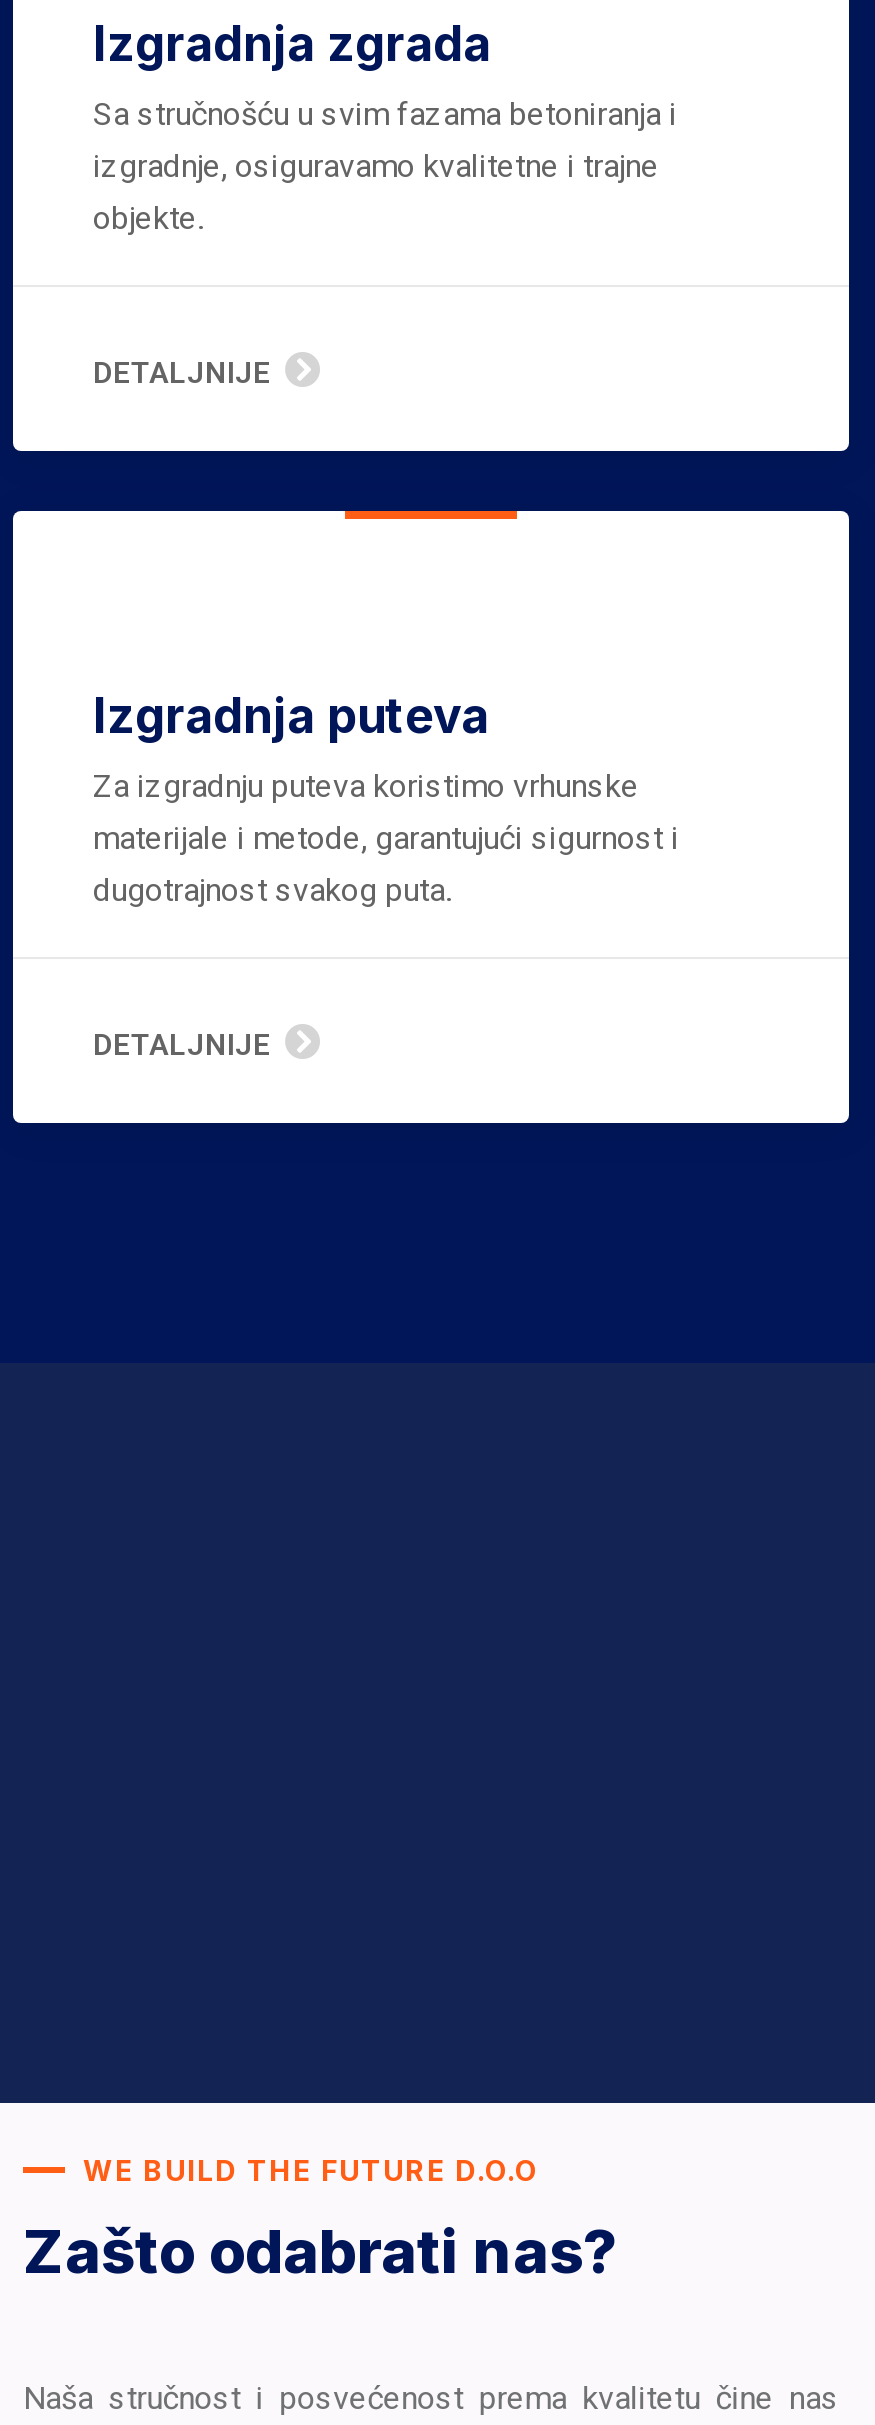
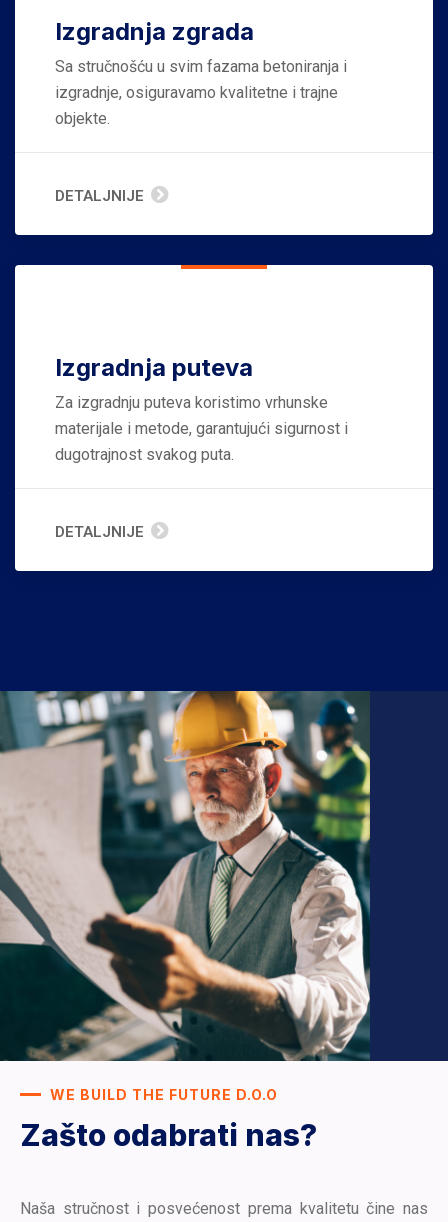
+ [image]
